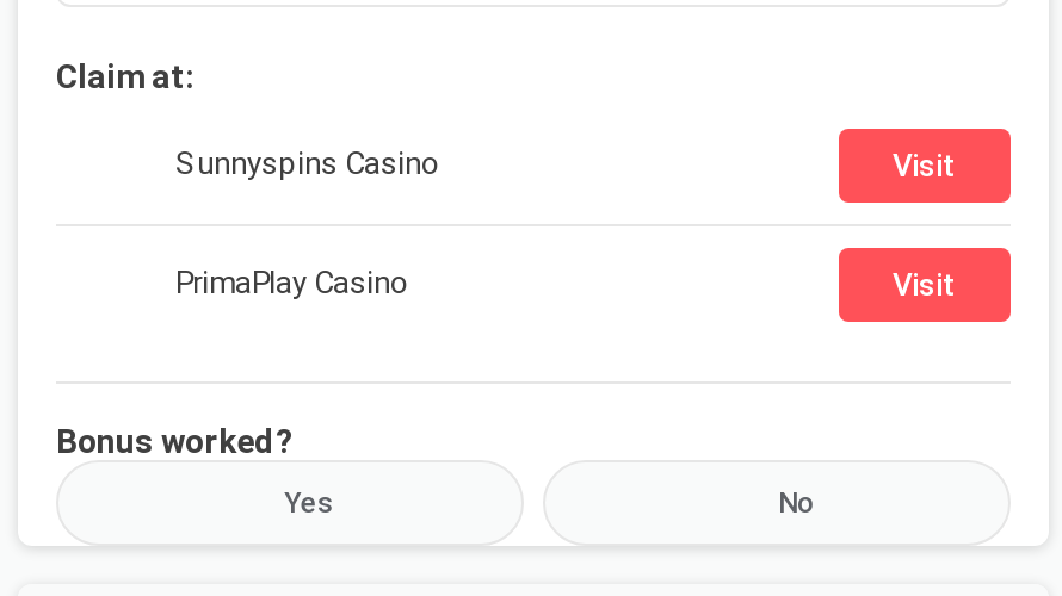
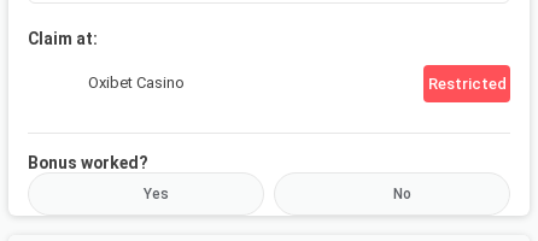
- Sunnyspins Casino
- Visit
- PrimaPlay Casino
- Visit
+ Oxibet Casino
+ Restricted
